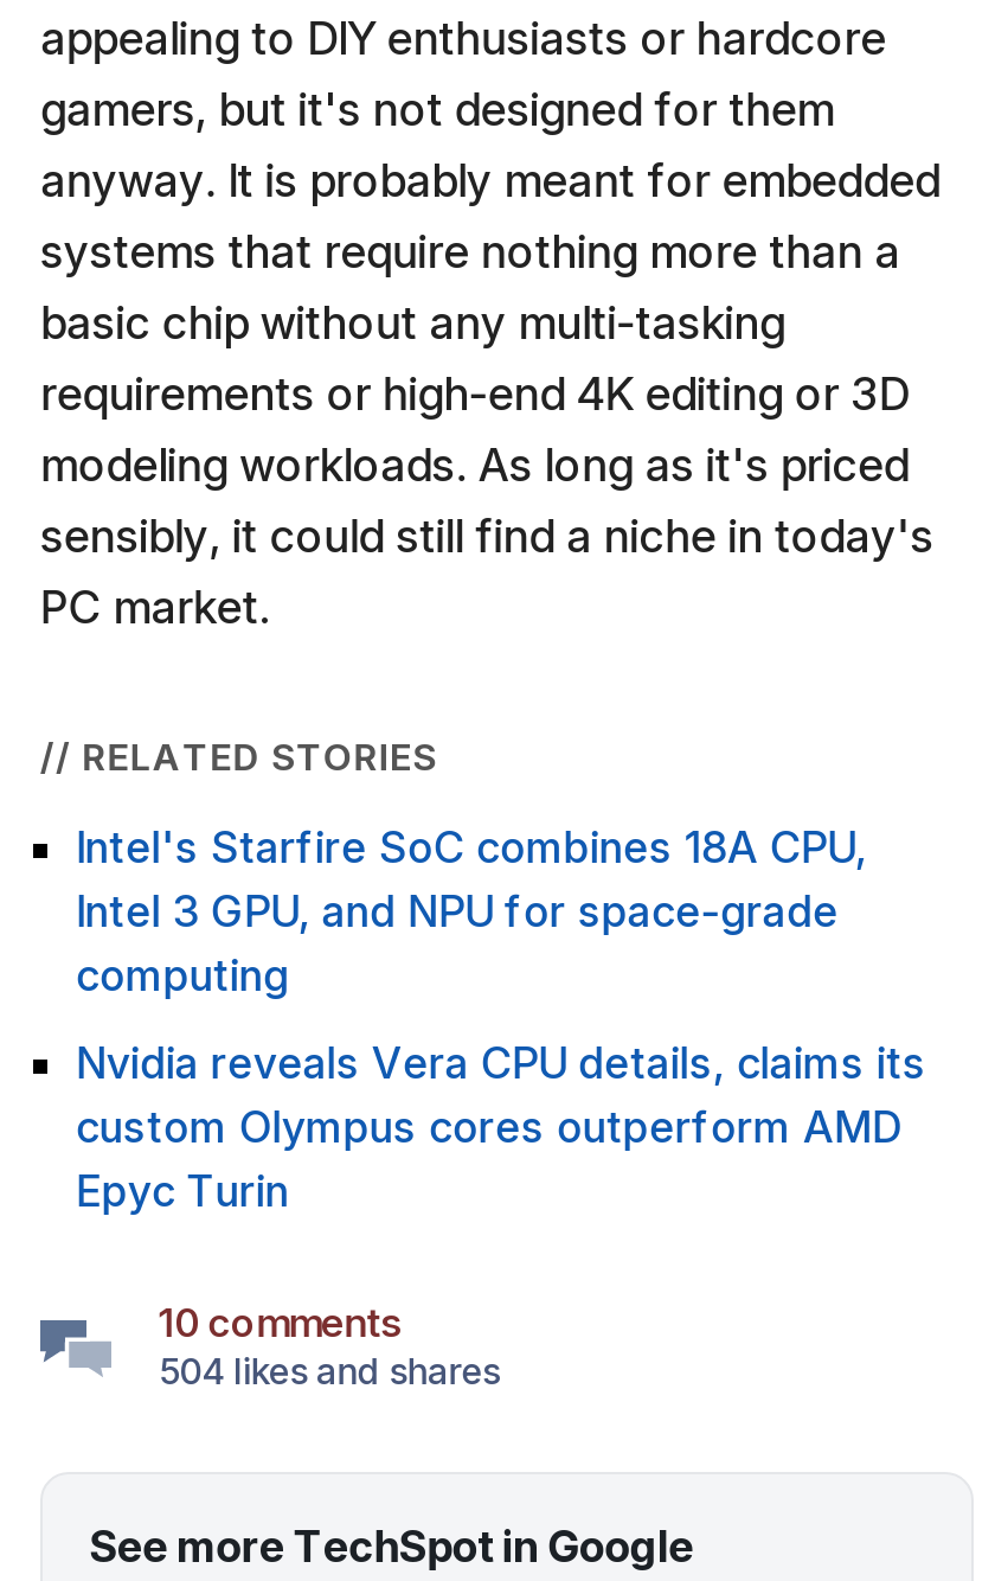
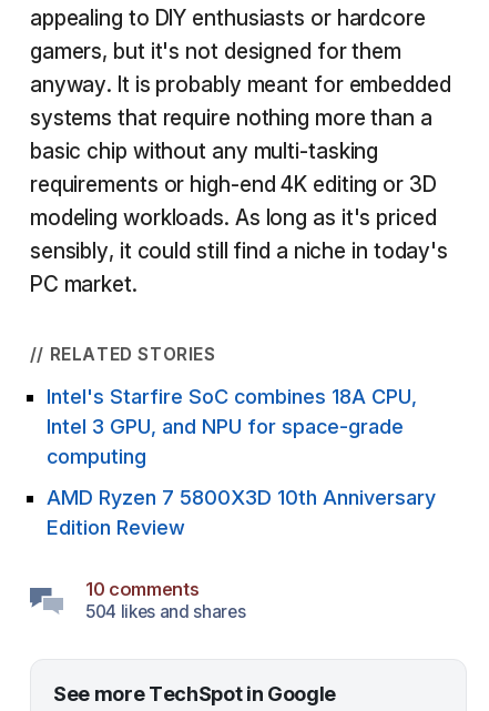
- Nvidia reveals Vera CPU details, claims its
- custom Olympus cores outperform AMD
- Epyc Turin
+ AMD Ryzen 7 5800X3D 10th Anniversary
+ Edition Review
